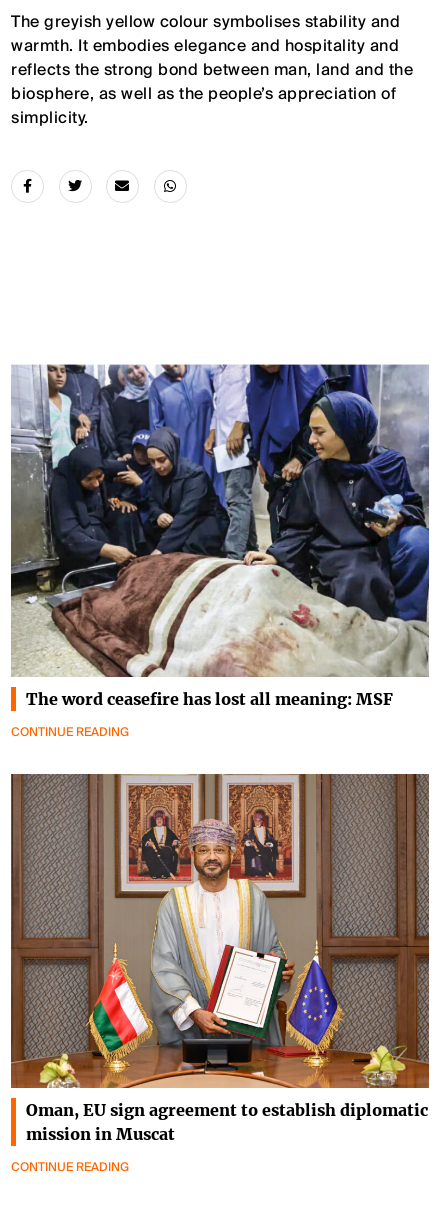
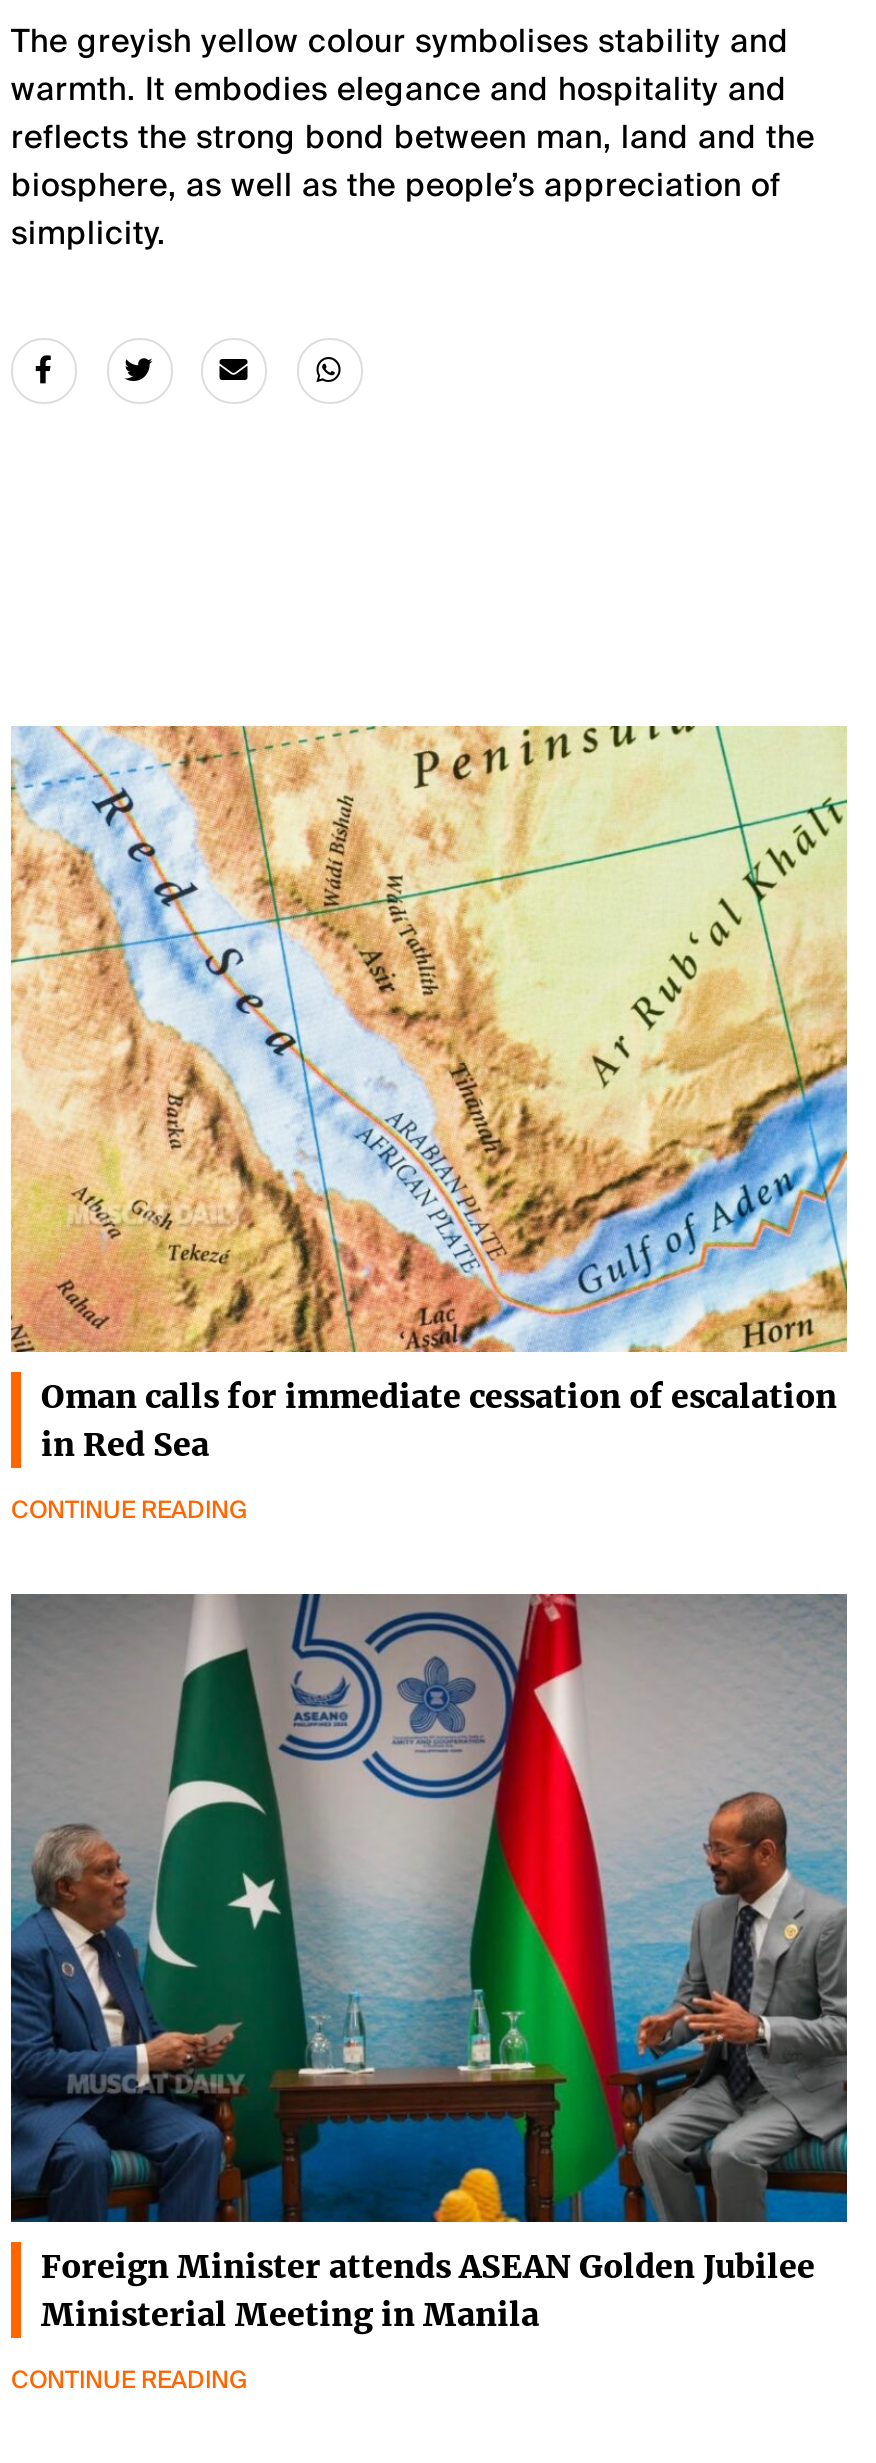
- [image]
- The word ceasefire has lost all meaning: MSF
+ [image]
+ Oman calls for immediate cessation of escalation
+ in Red Sea

- [image]
- Oman, EU sign agreement to establish diplomatic
- mission in Muscat
+ [image]
+ Foreign Minister attends ASEAN Golden Jubilee
+ Ministerial Meeting in Manila
